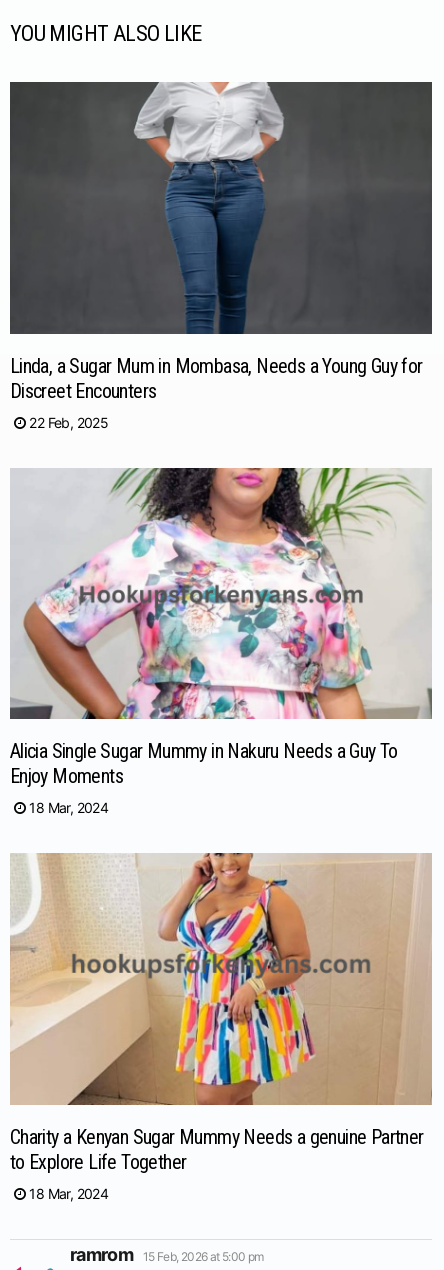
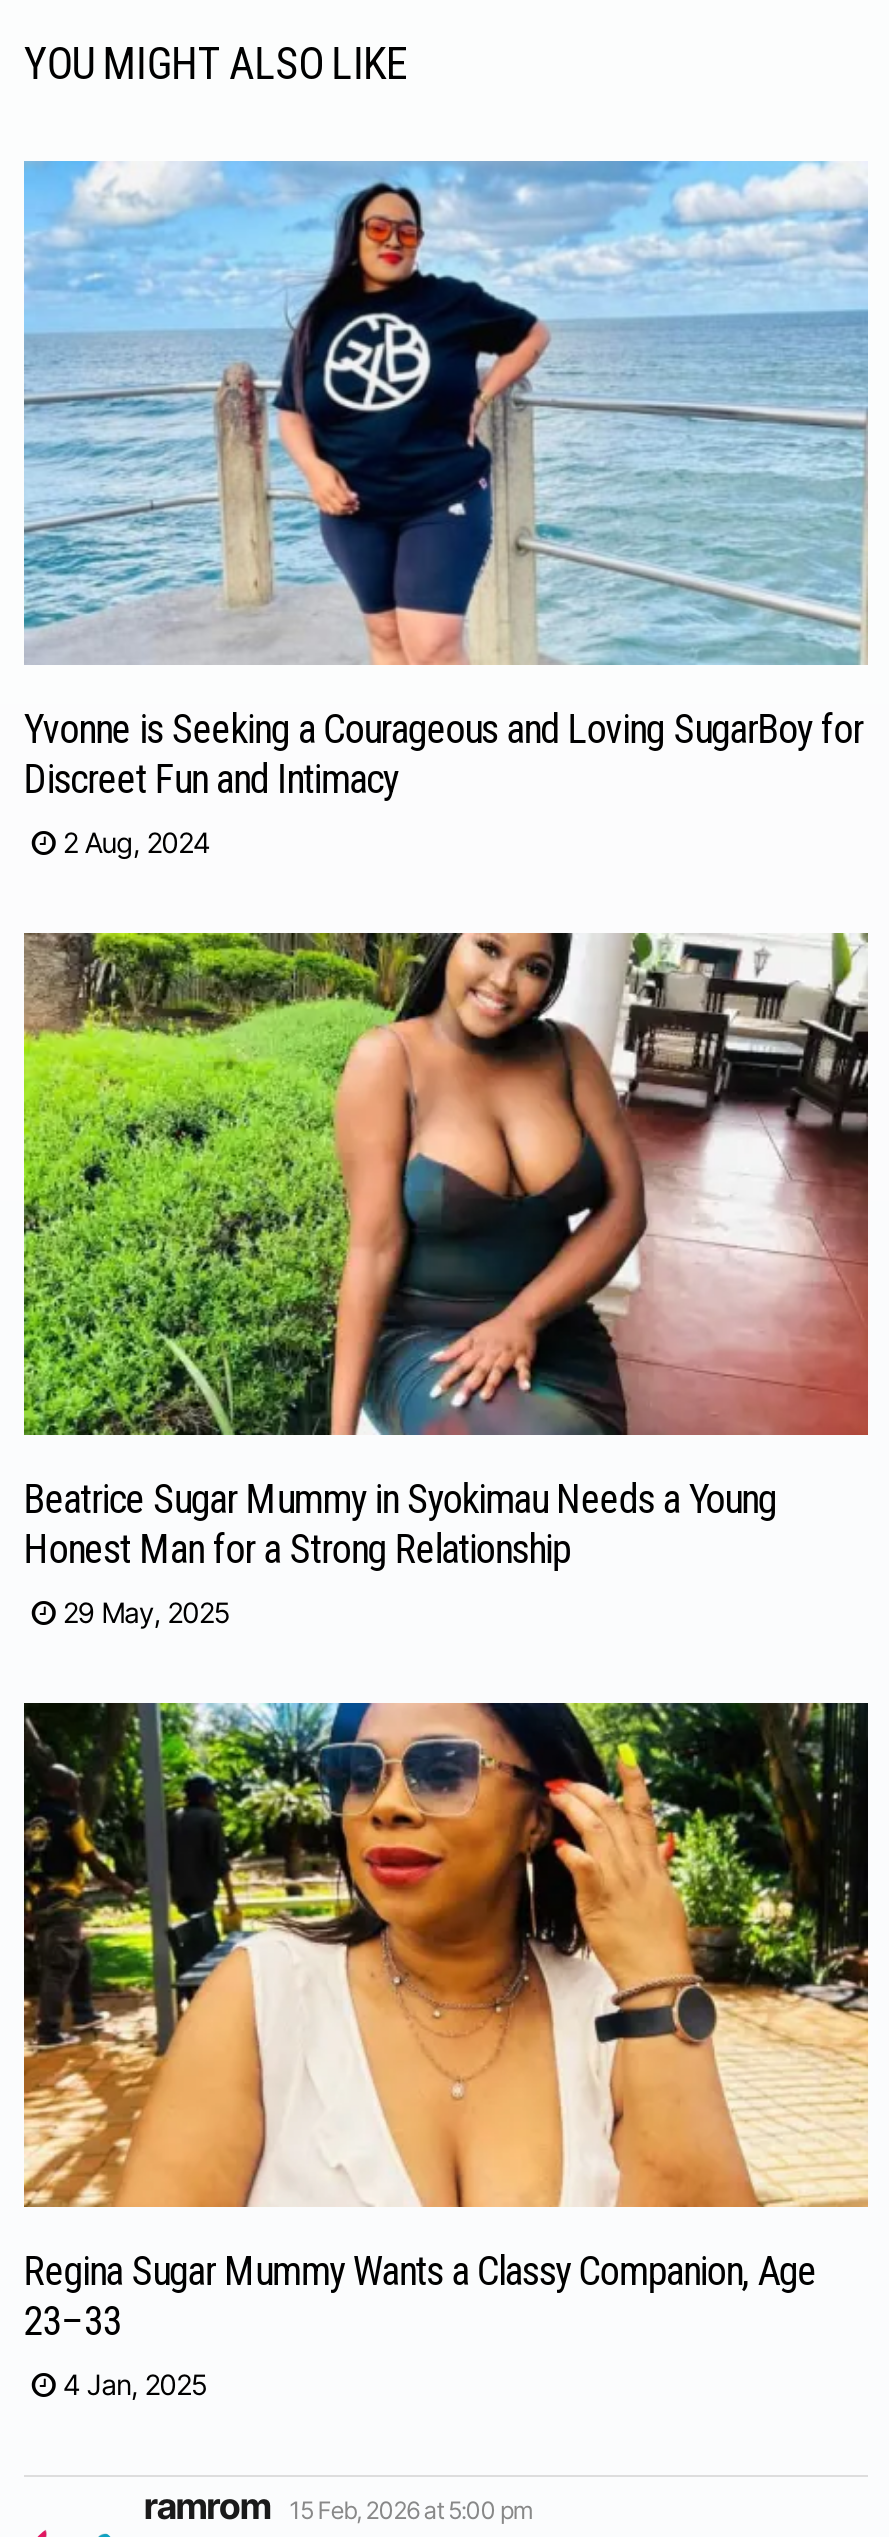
- [image]
- Linda, a Sugar Mum in Mombasa, Needs a Young Guy for
- Discreet Encounters
+ [image]
+ Yvonne is Seeking a Courageous and Loving SugarBoy for
+ Discreet Fun and Intimacy

- 22 Feb, 2025
+ 2 Aug, 2024

- [image]
- Alicia Single Sugar Mummy in Nakuru Needs a Guy To
- Enjoy Moments
+ [image]
+ Beatrice Sugar Mummy in Syokimau Needs a Young
+ Honest Man for a Strong Relationship

- 18 Mar, 2024
+ 29 May, 2025

- [image]
- Charity a Kenyan Sugar Mummy Needs a genuine Partner
- to Explore Life Together
+ [image]
+ Regina Sugar Mummy Wants a Classy Companion, Age
+ 23–33

- 18 Mar, 2024
+ 4 Jan, 2025
